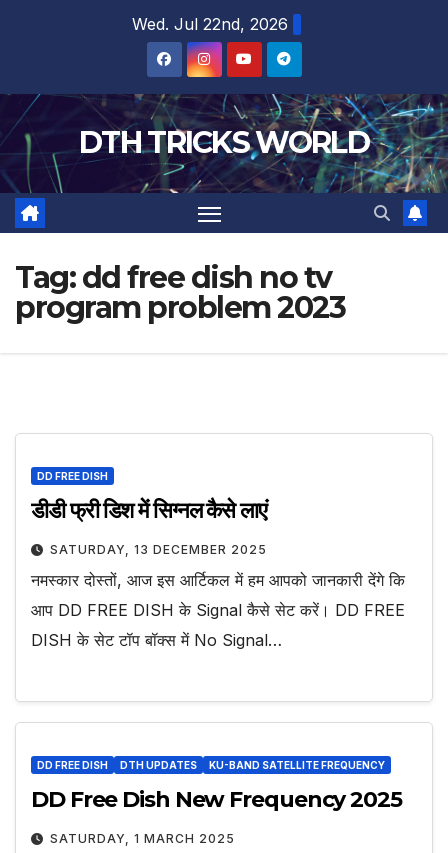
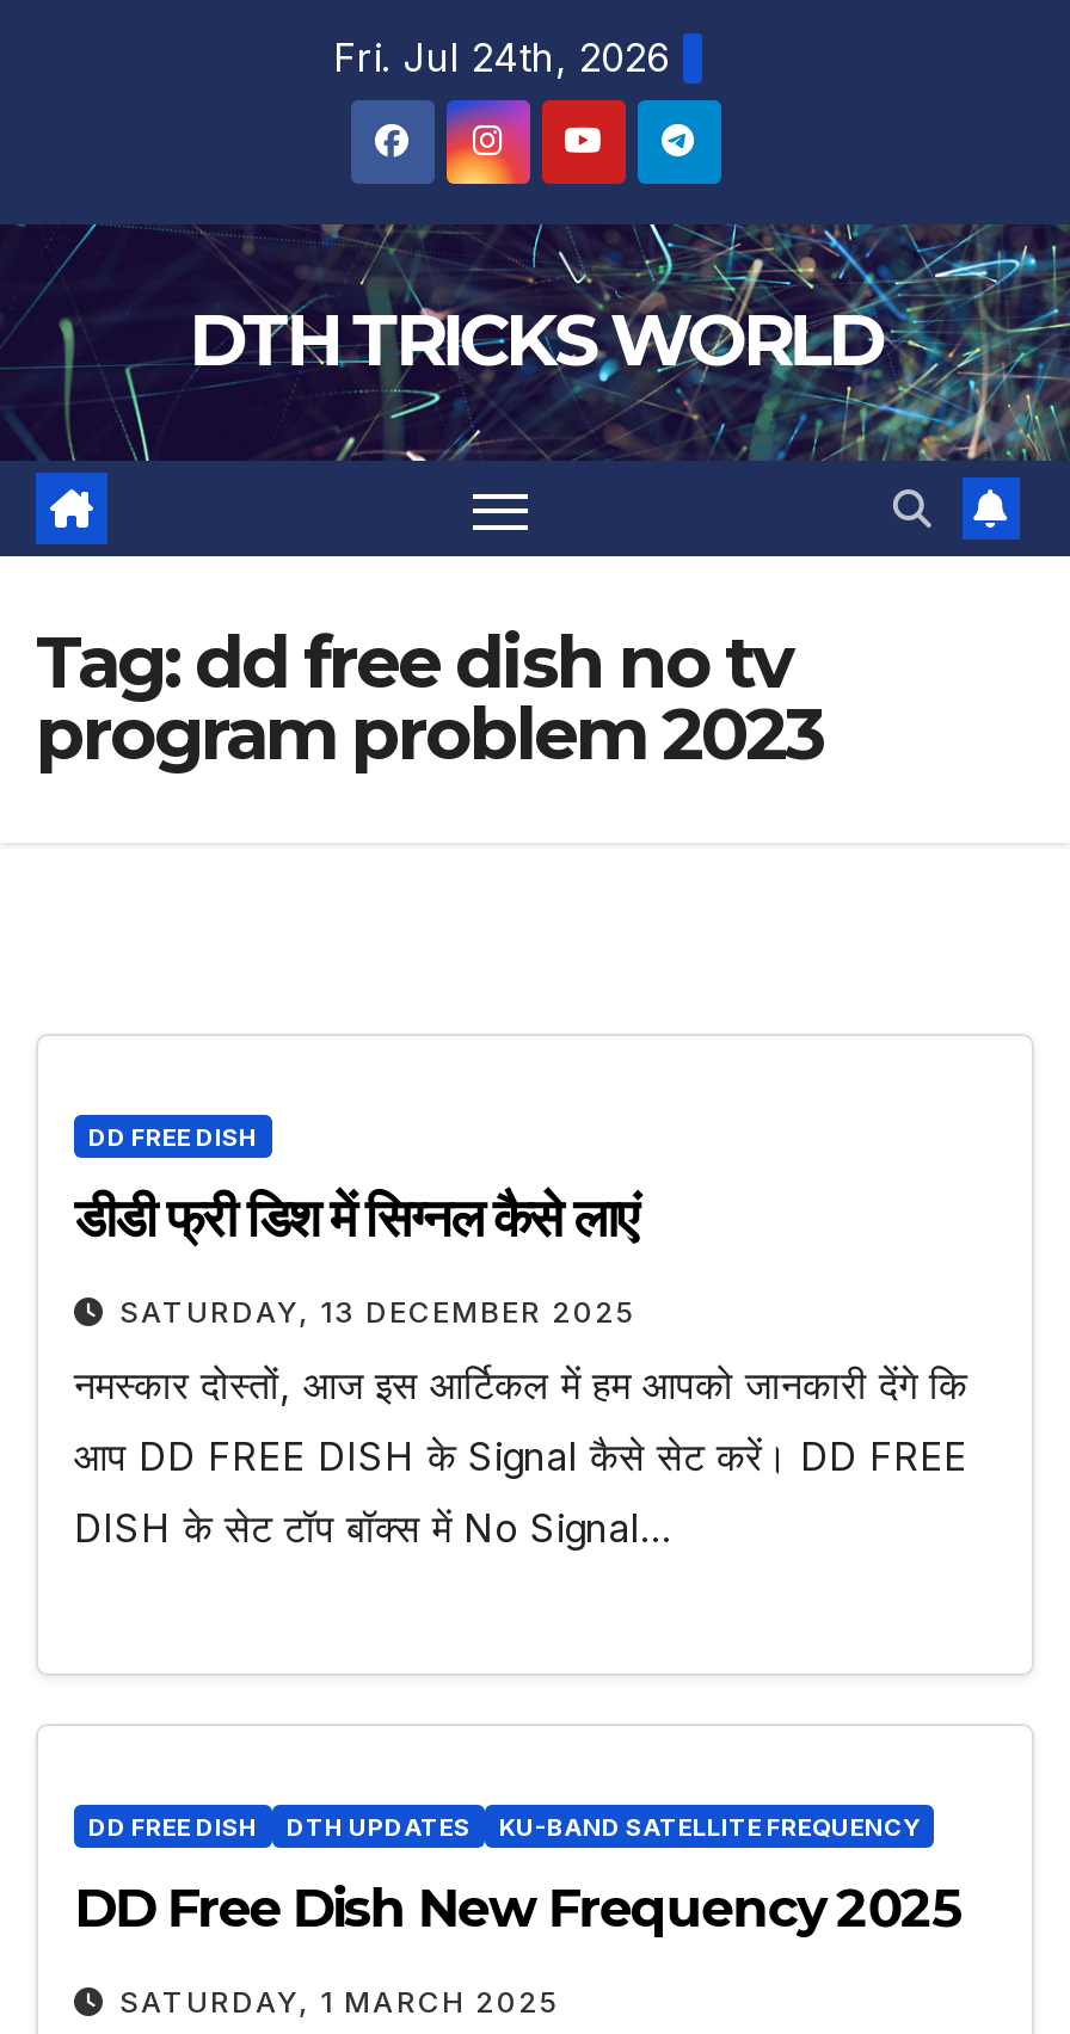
- Wed. Jul 22nd, 2026
+ Fri. Jul 24th, 2026
